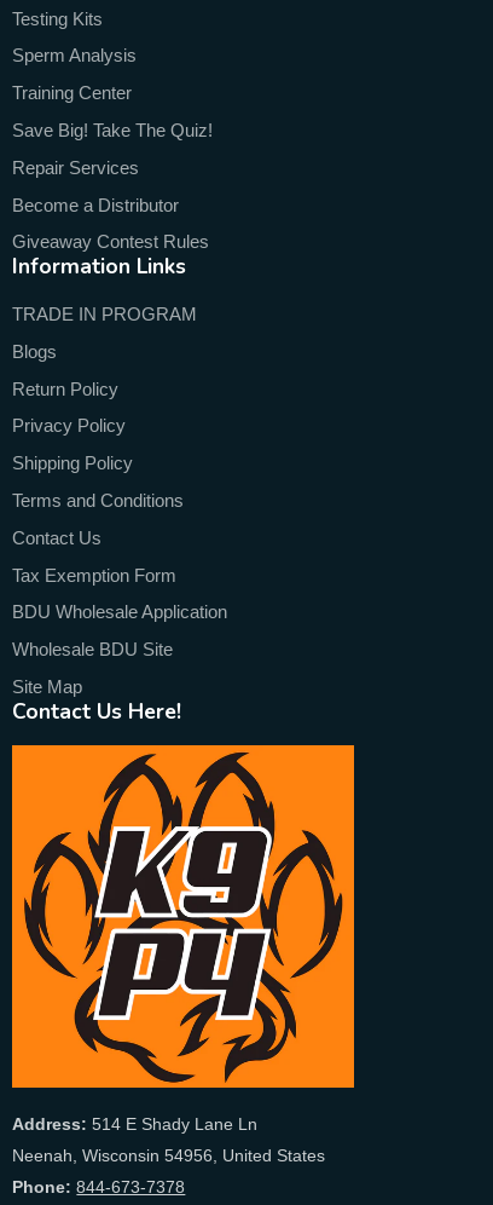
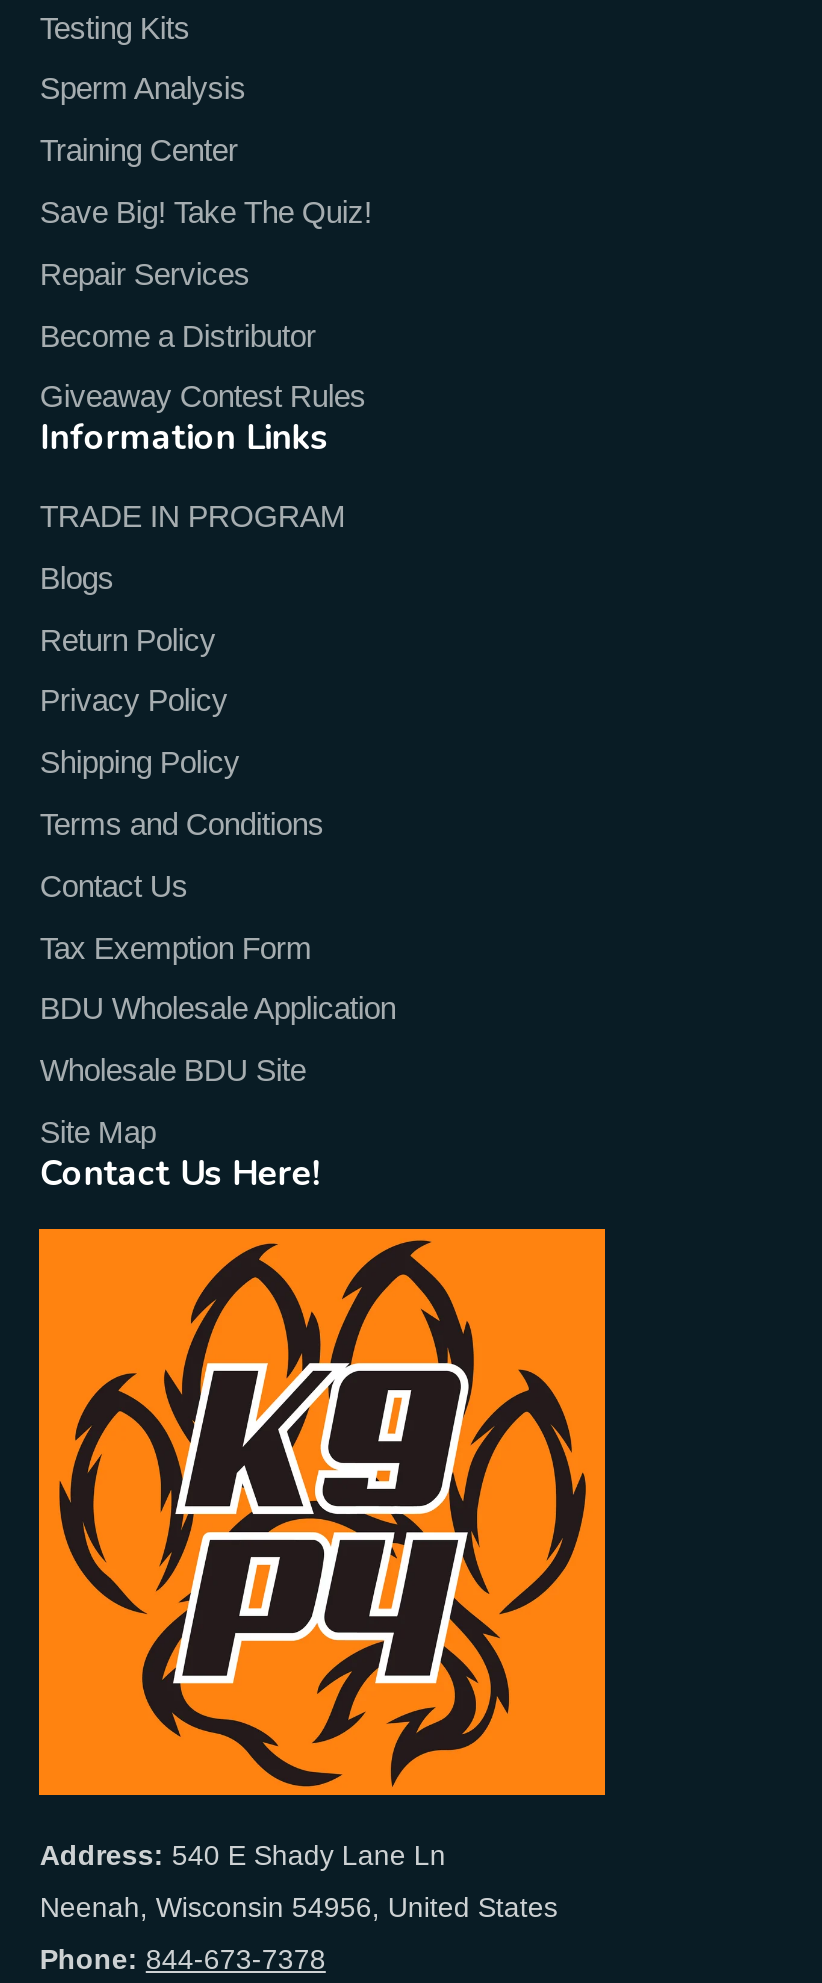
- Address: 514 E Shady Lane Ln
+ Address: 540 E Shady Lane Ln
